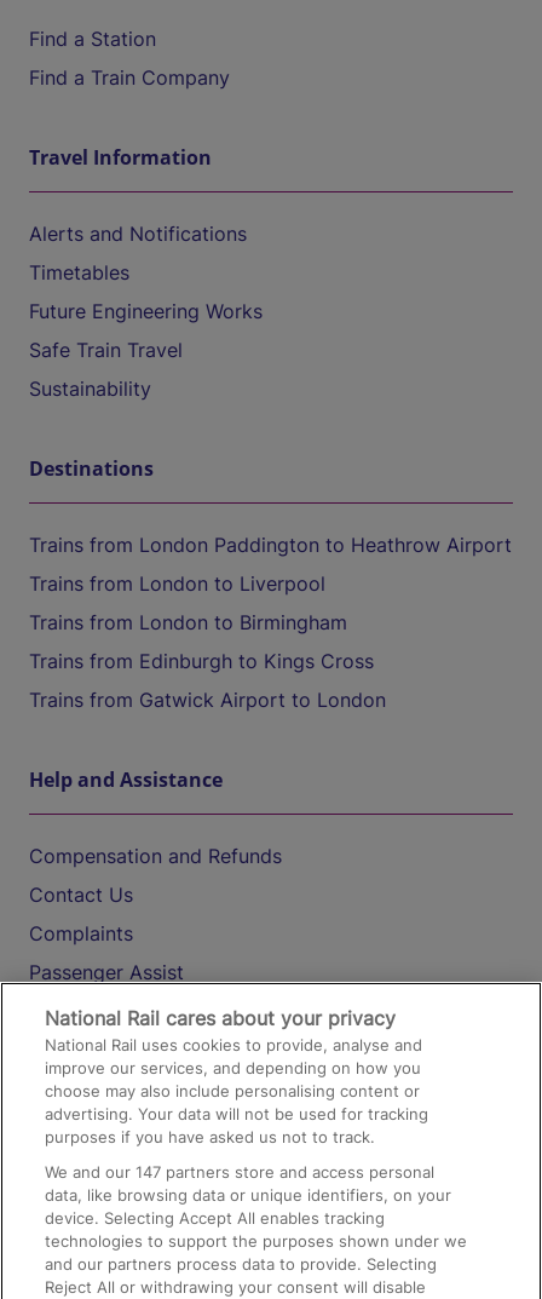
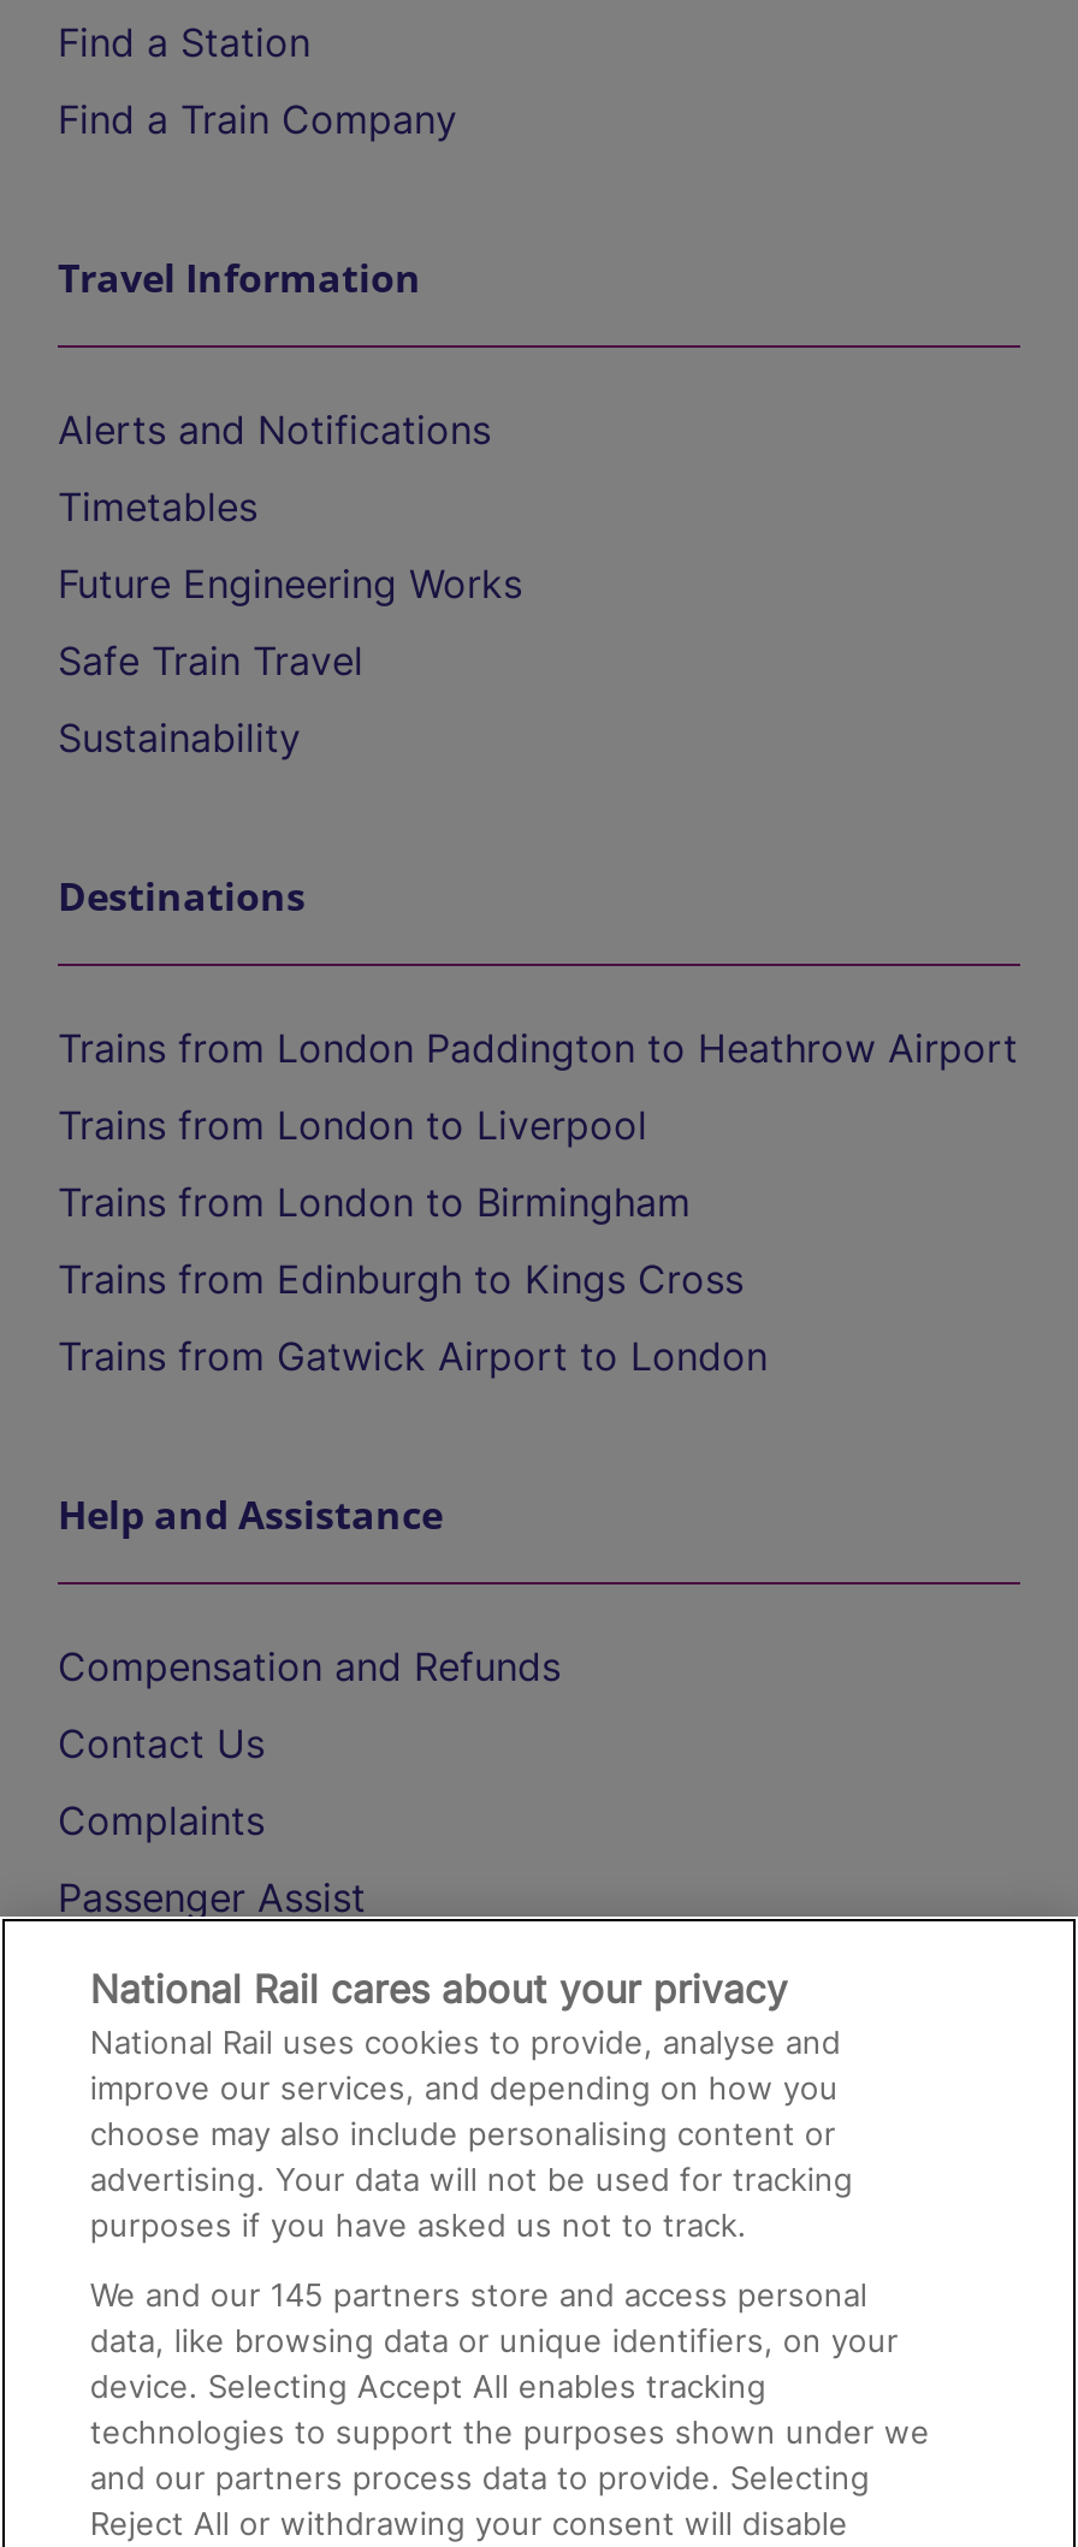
- We and our 147 partners store and access personal
+ We and our 145 partners store and access personal
